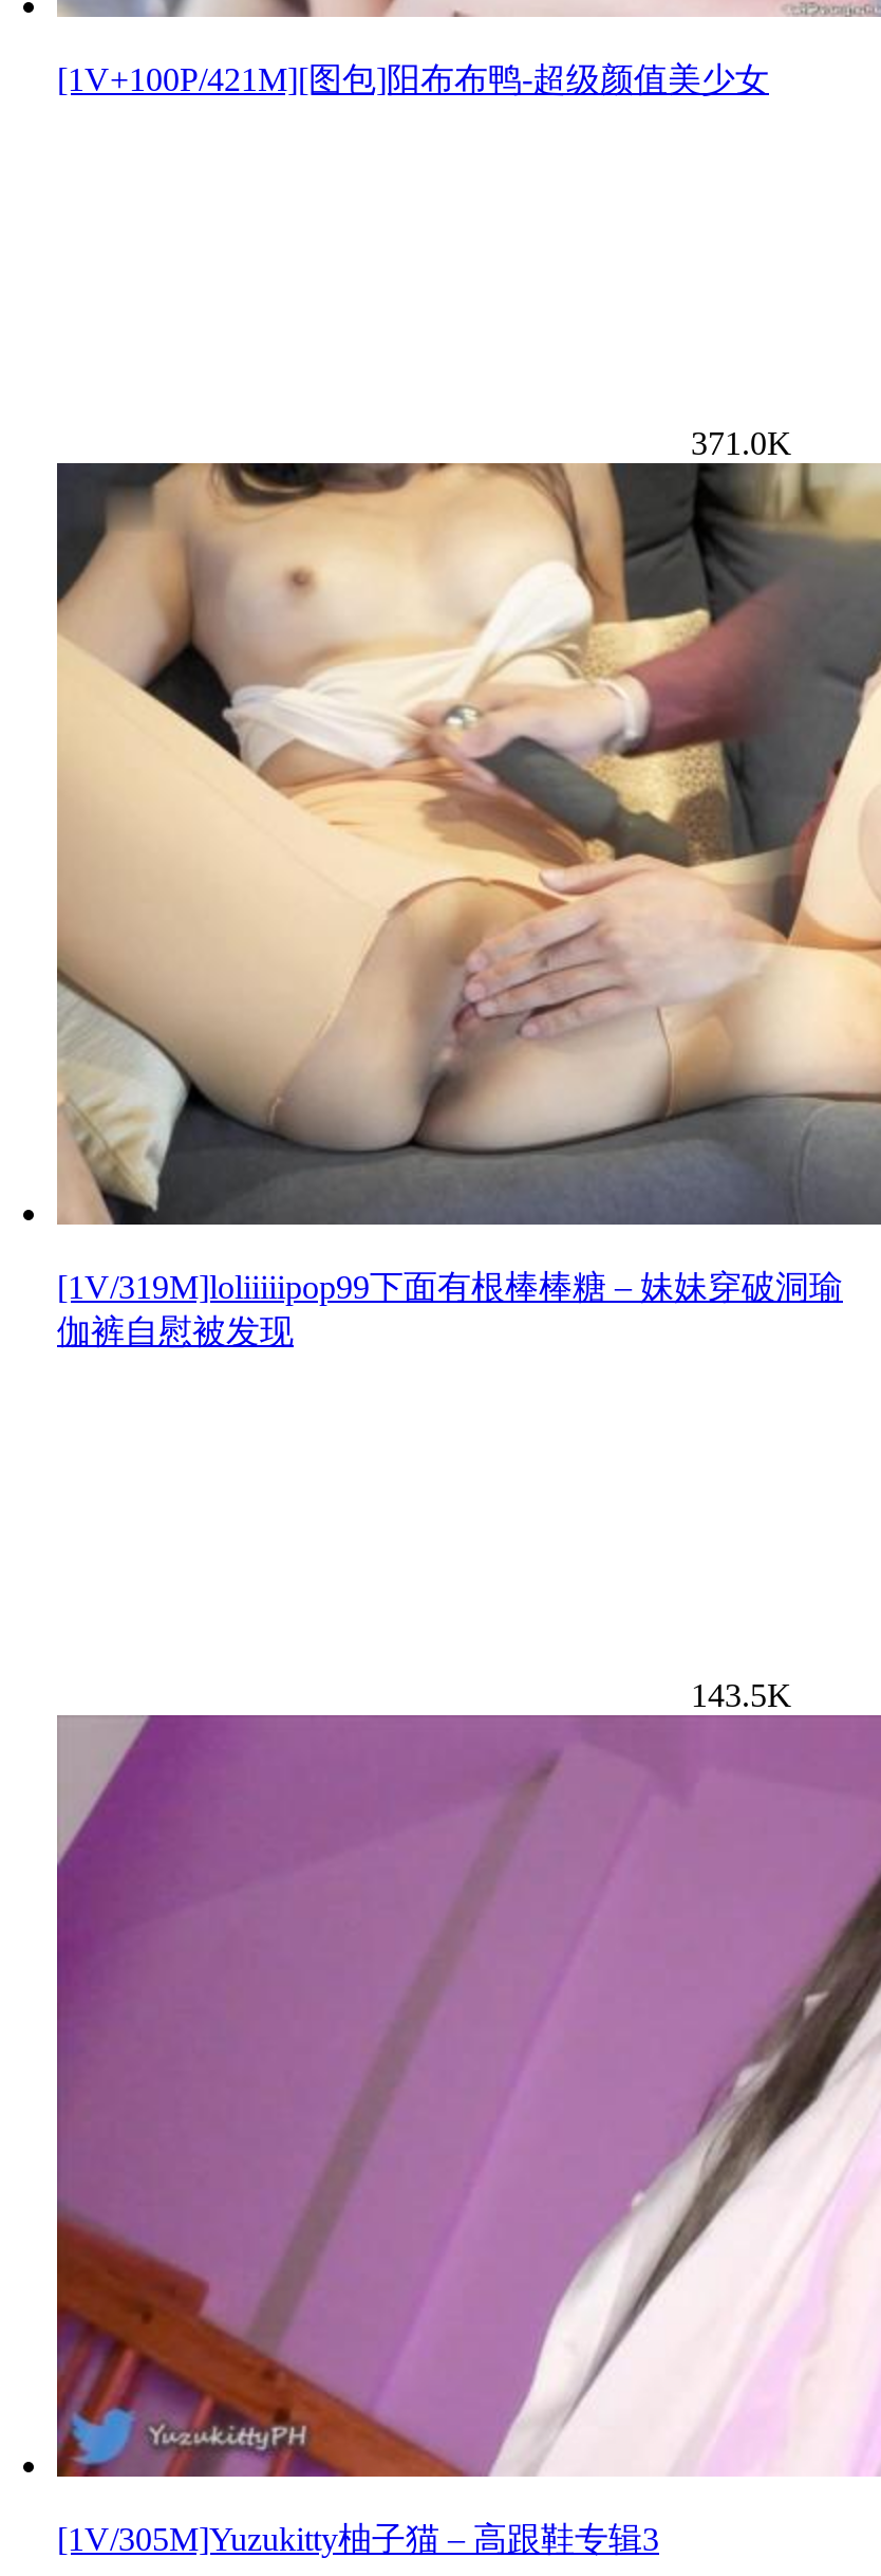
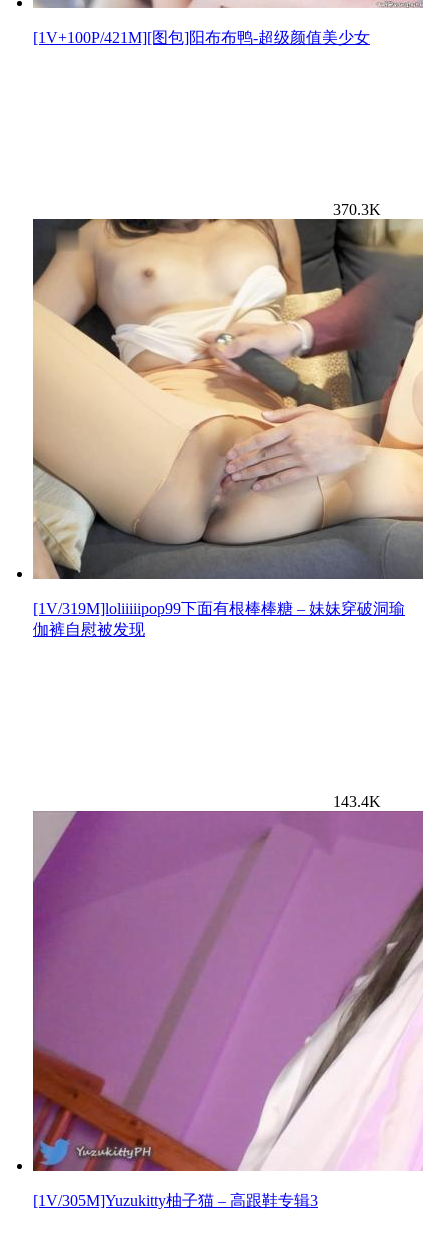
- 371.0K
+ 370.3K

- 143.5K
+ 143.4K
